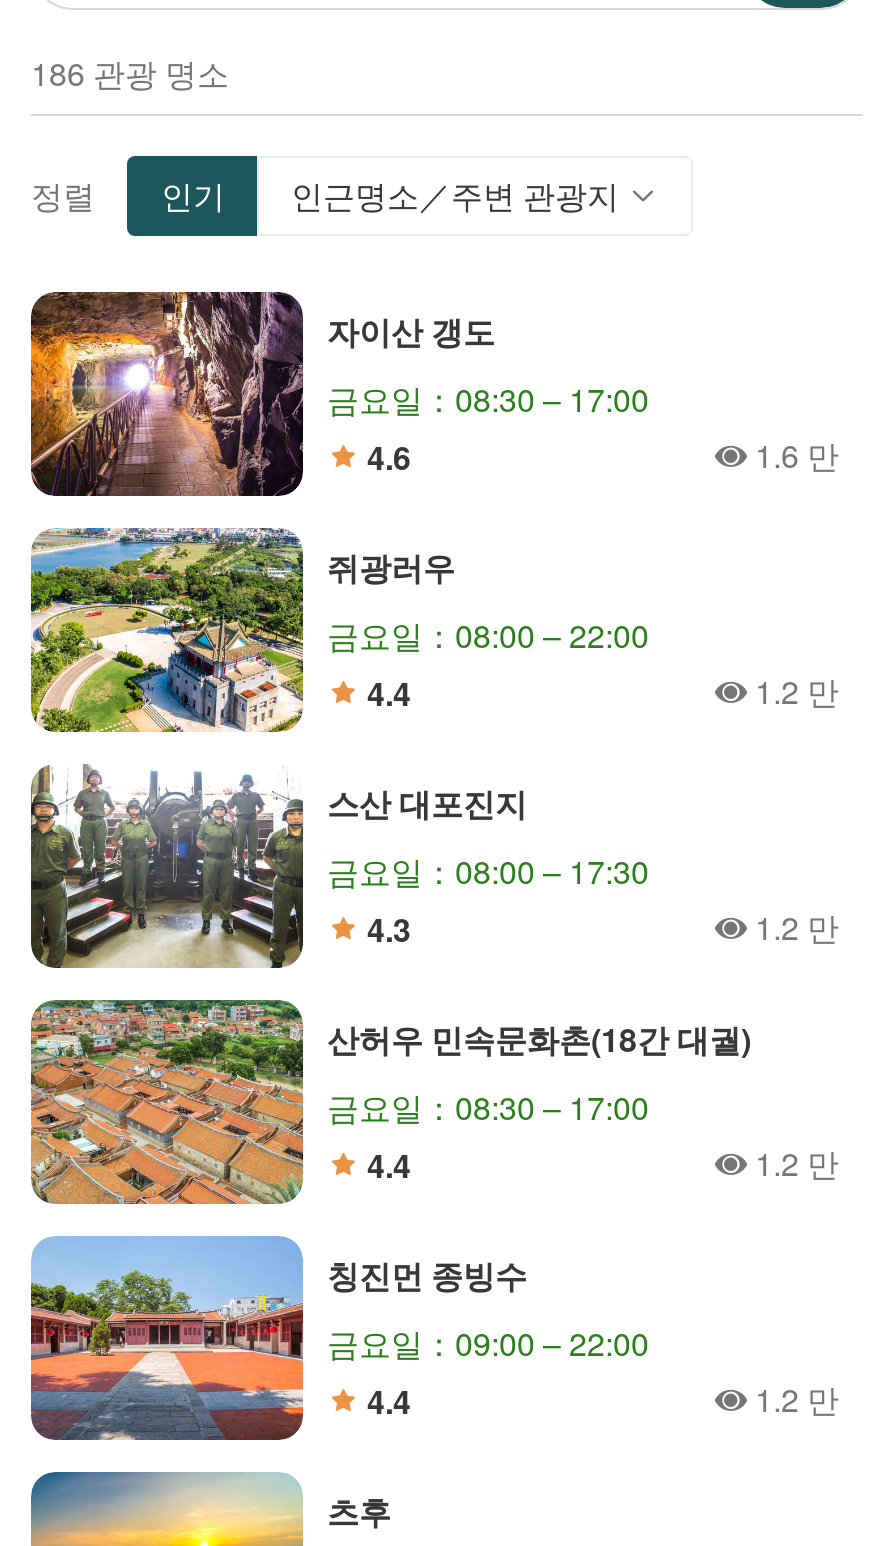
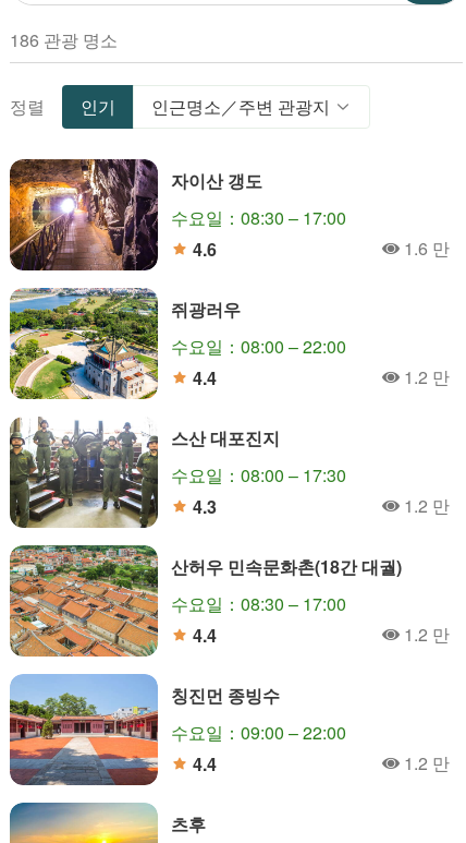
- 금요일：08:30 – 17:00
+ 수요일：08:30 – 17:00

- 금요일：08:00 – 22:00
+ 수요일：08:00 – 22:00

- 금요일：08:00 – 17:30
+ 수요일：08:00 – 17:30

- 금요일：08:30 – 17:00
+ 수요일：08:30 – 17:00

- 금요일：09:00 – 22:00
+ 수요일：09:00 – 22:00
